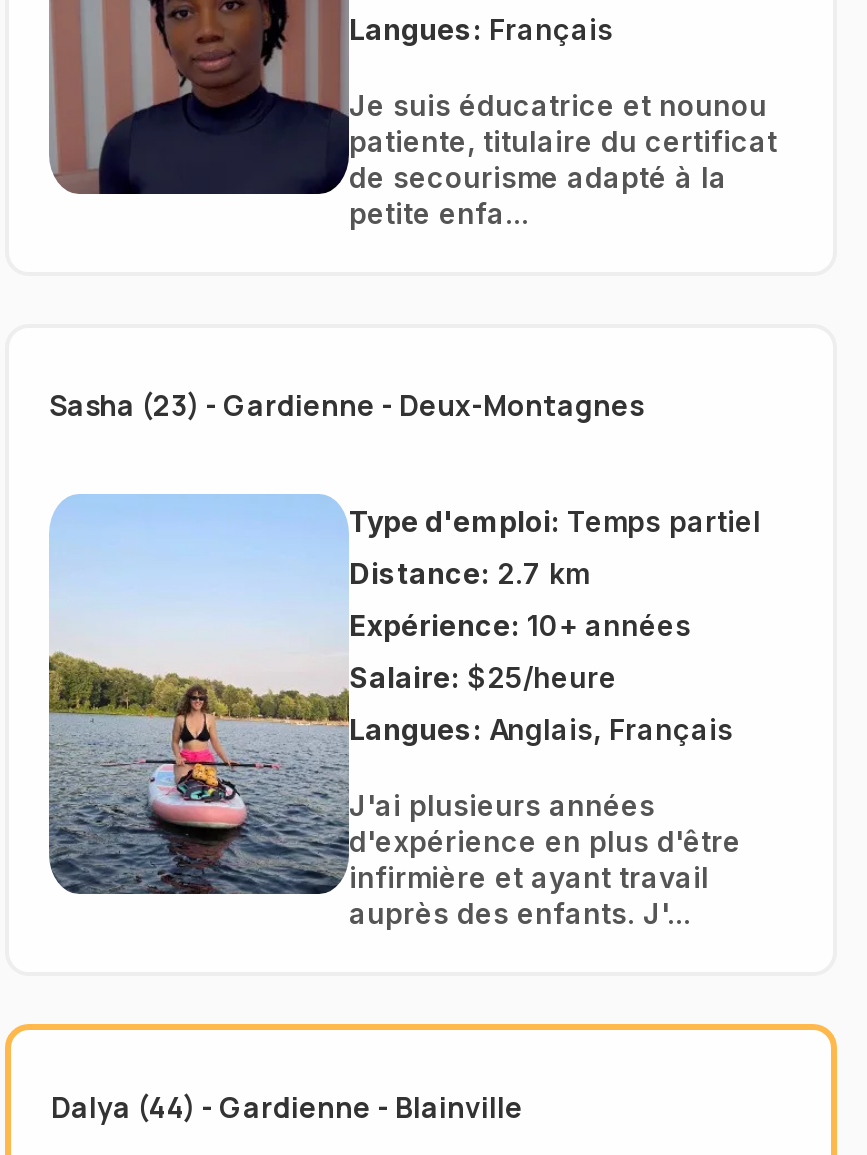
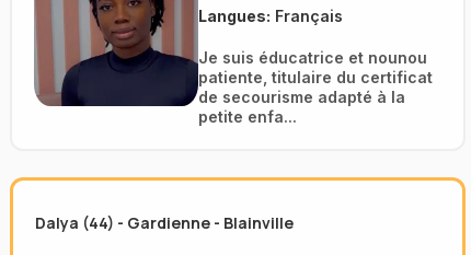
- [image]
- Sasha (23) - Gardienne - Deux-Montagnes
- Type d'emploi: Temps partiel
- Distance: 2.7 km
- Expérience: 10+ années
- Salaire: $25/heure
- Langues: Anglais, Français
- J'ai plusieurs années
- d'expérience en plus d'être
- infirmière et ayant travail
- auprès des enfants. J'...
